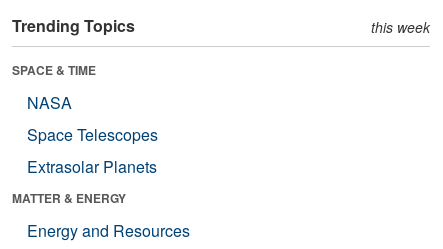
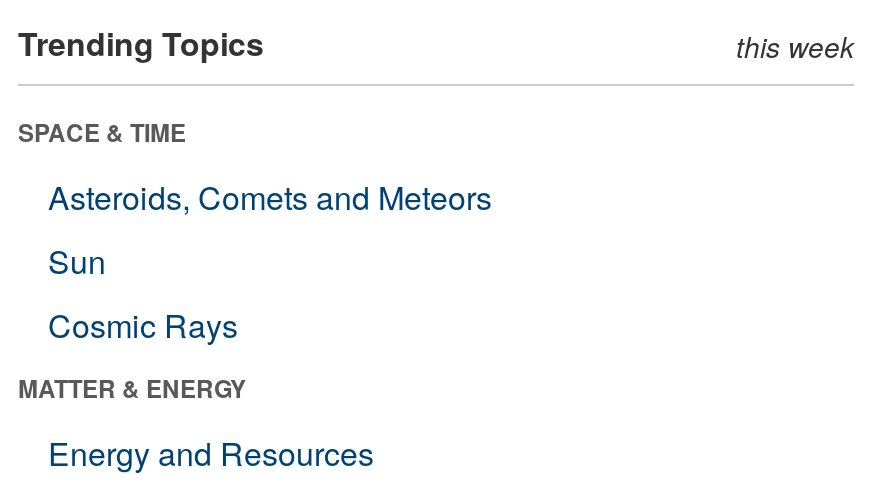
- NASA
- Space Telescopes
- Extrasolar Planets
+ Asteroids, Comets and Meteors
+ Sun
+ Cosmic Rays
